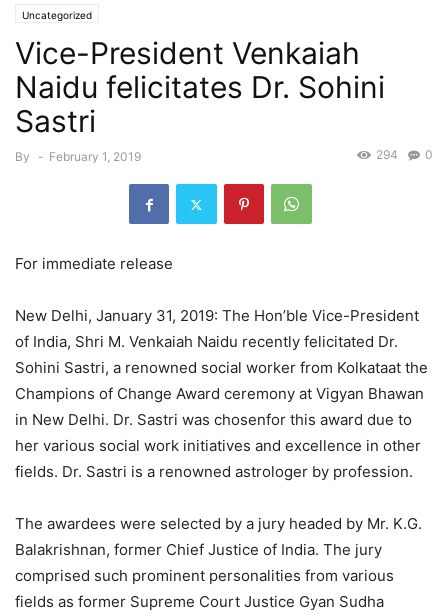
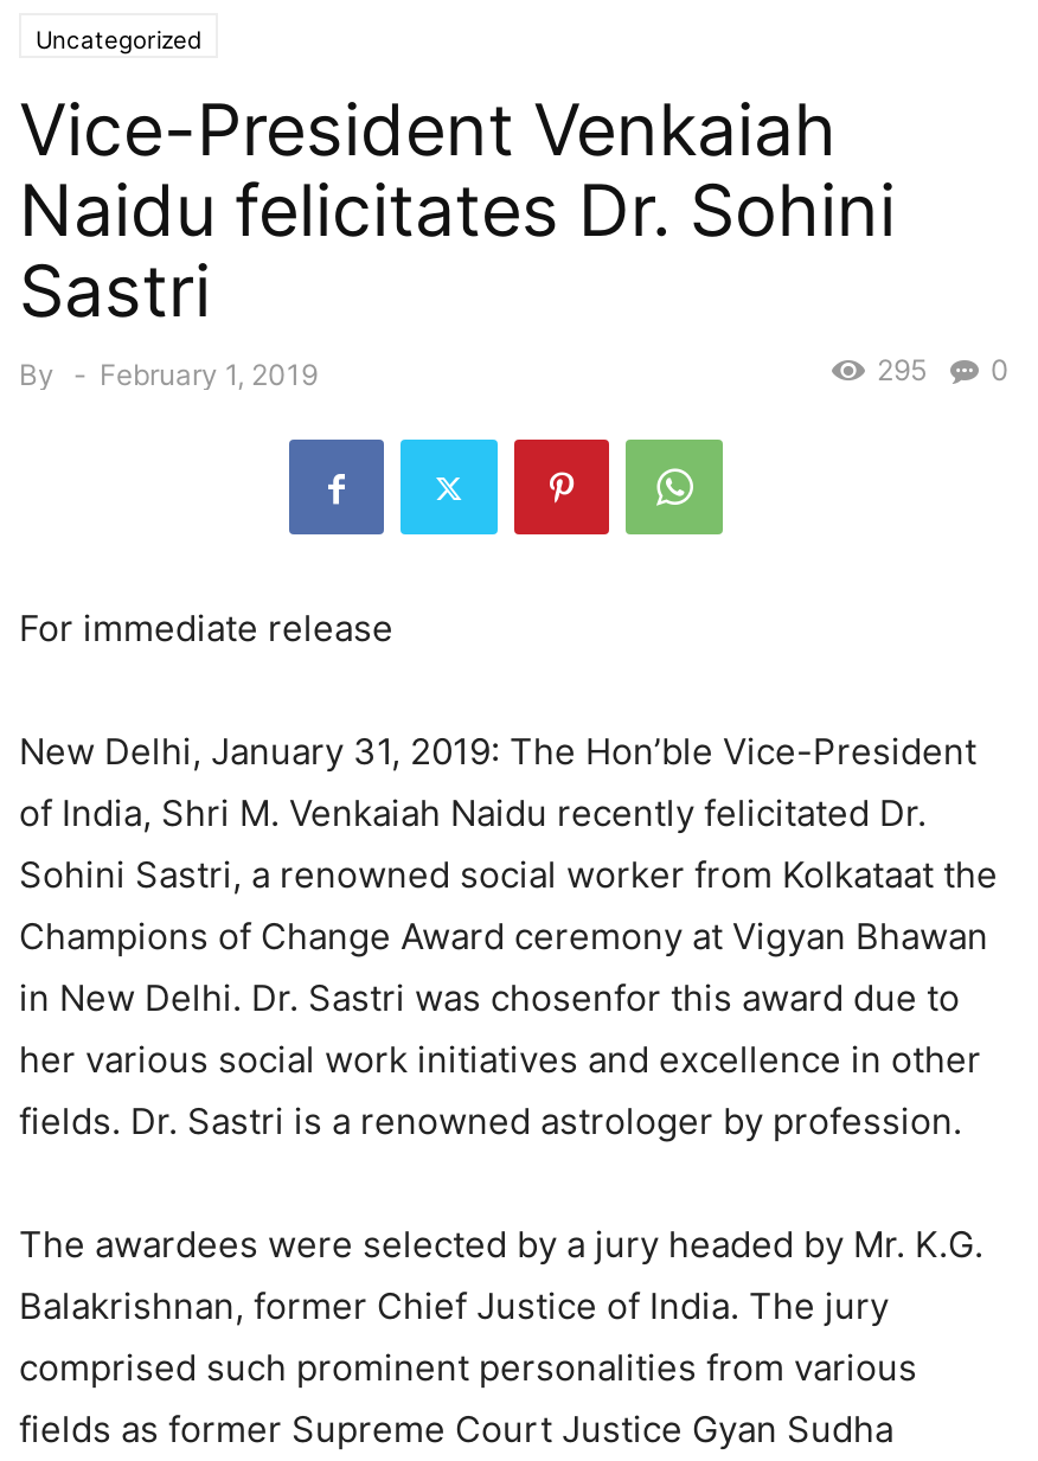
- 294 0
+ 295 0
